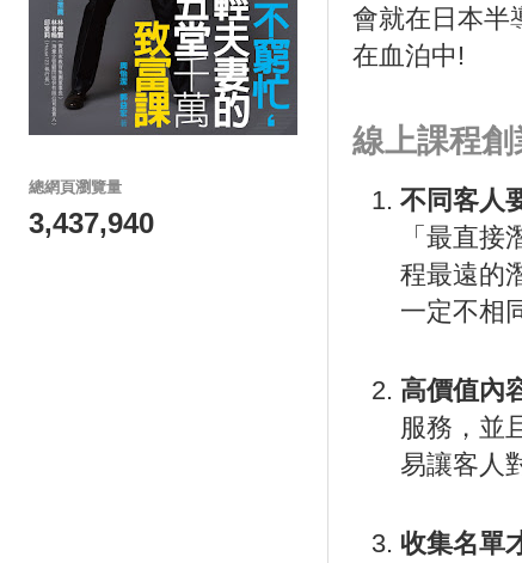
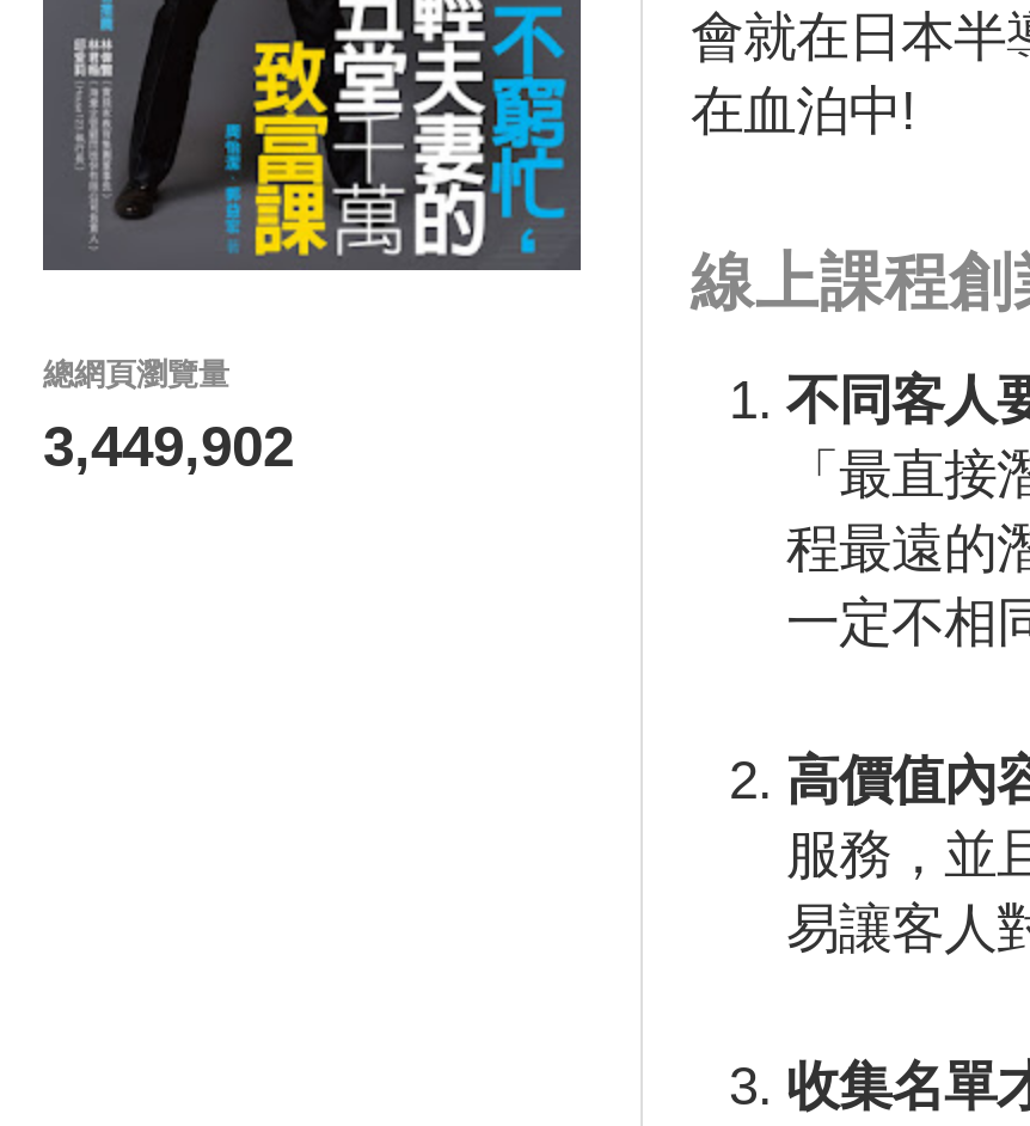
- 3,437,940
+ 3,449,902
